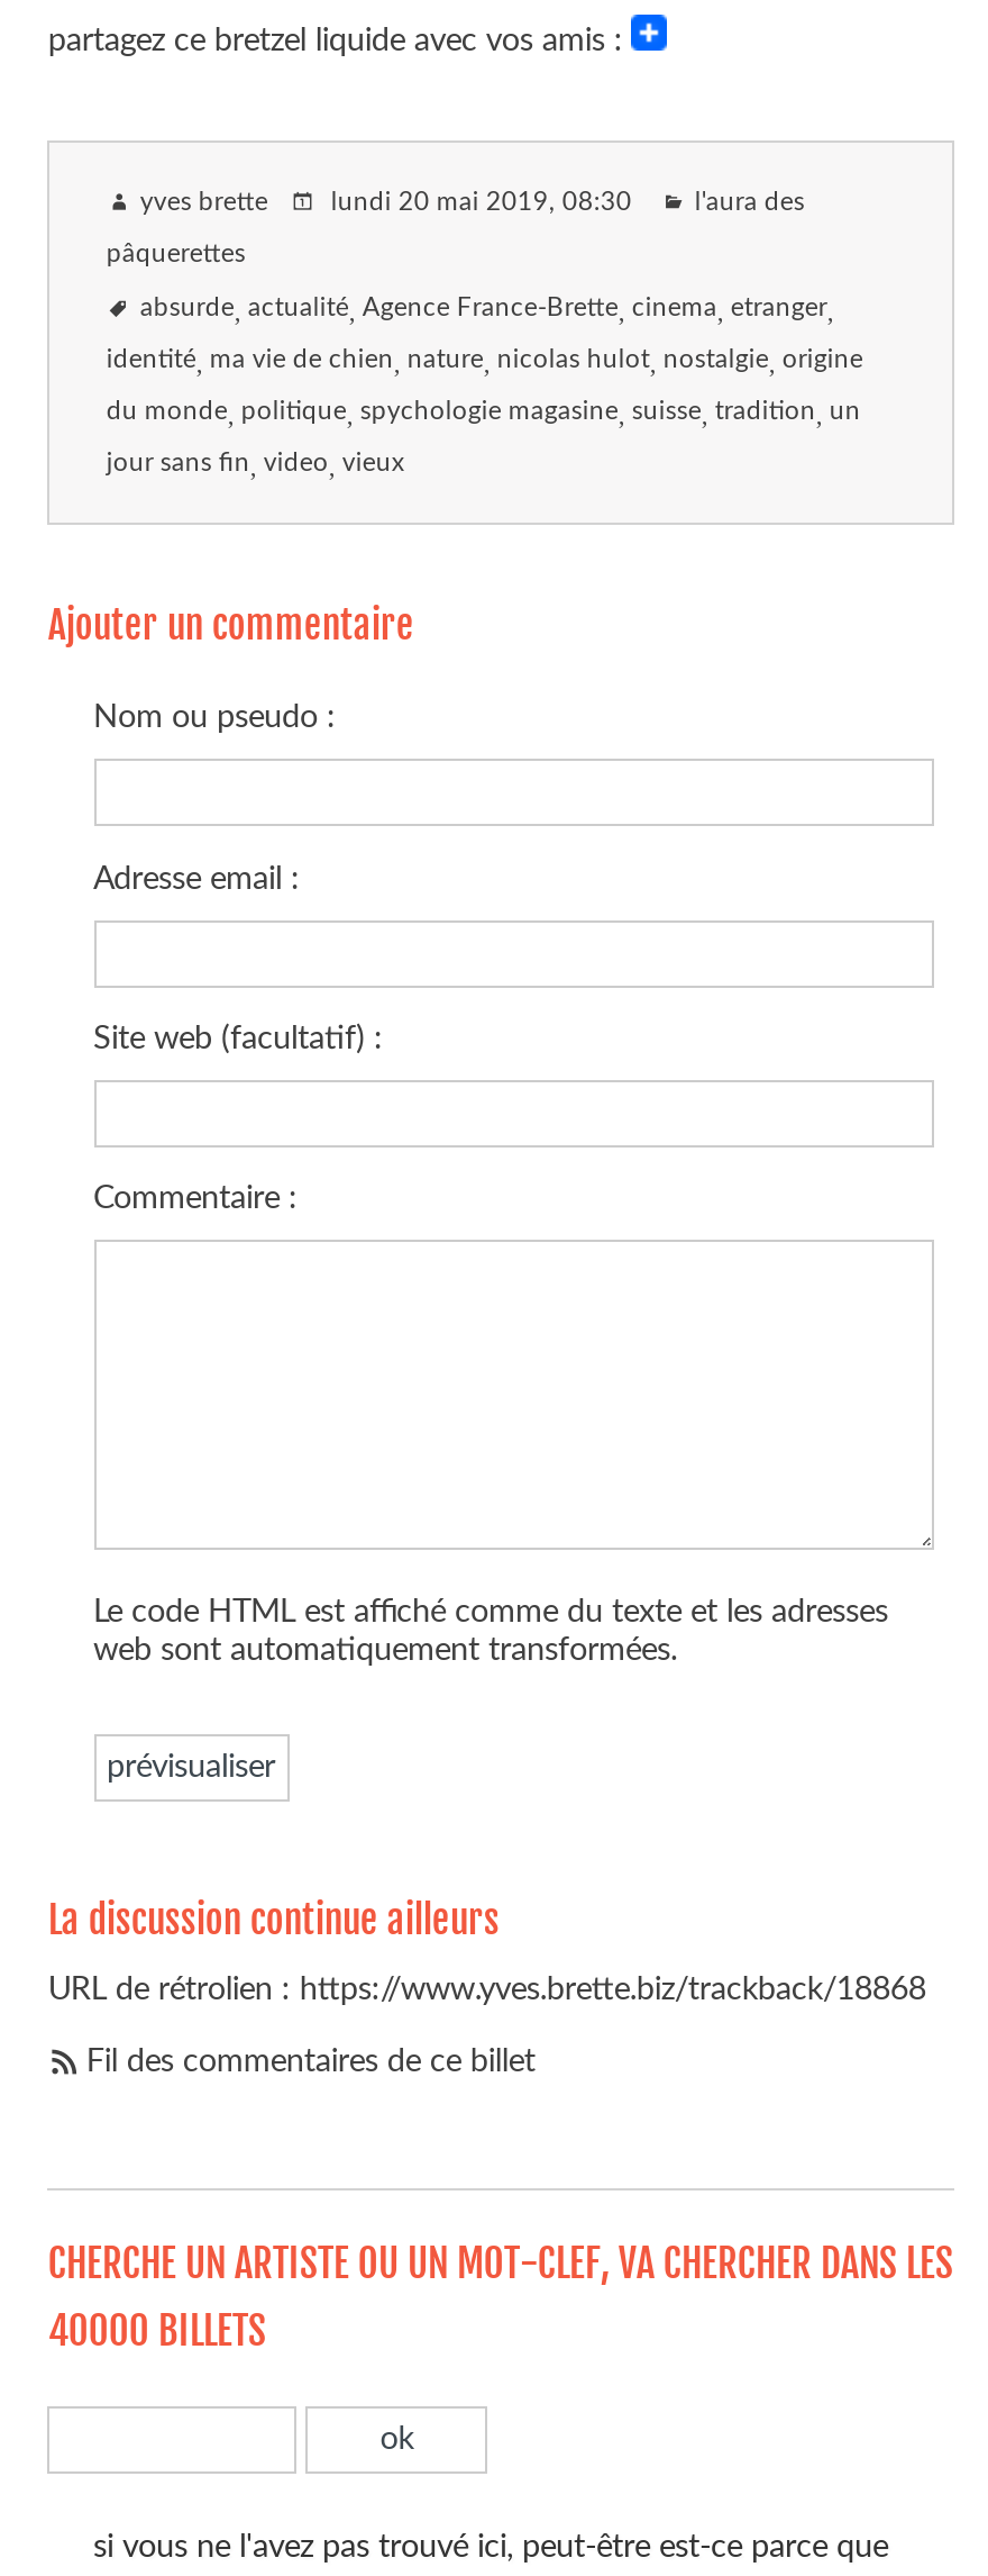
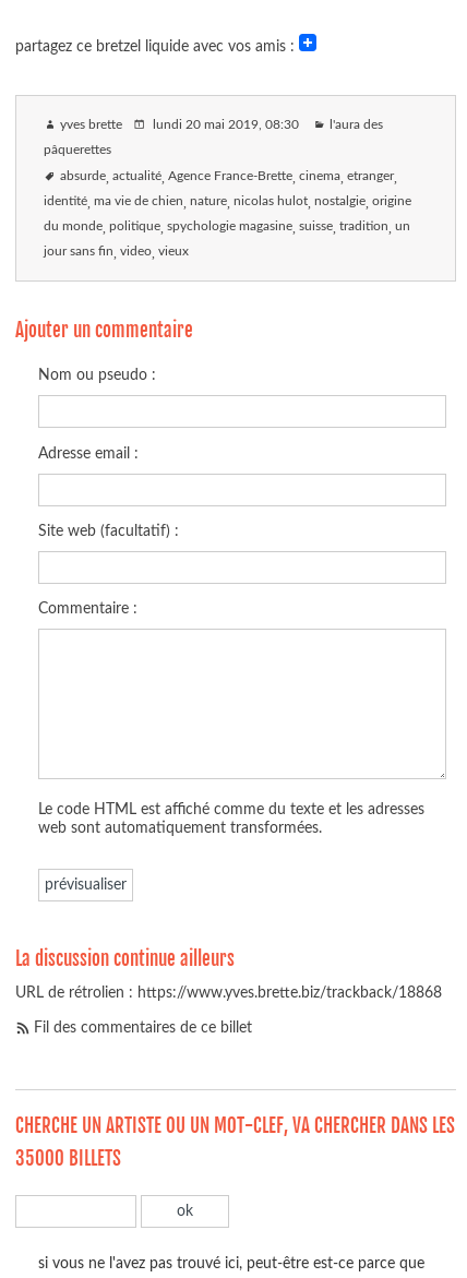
- 40000 BILLETS
+ 35000 BILLETS
